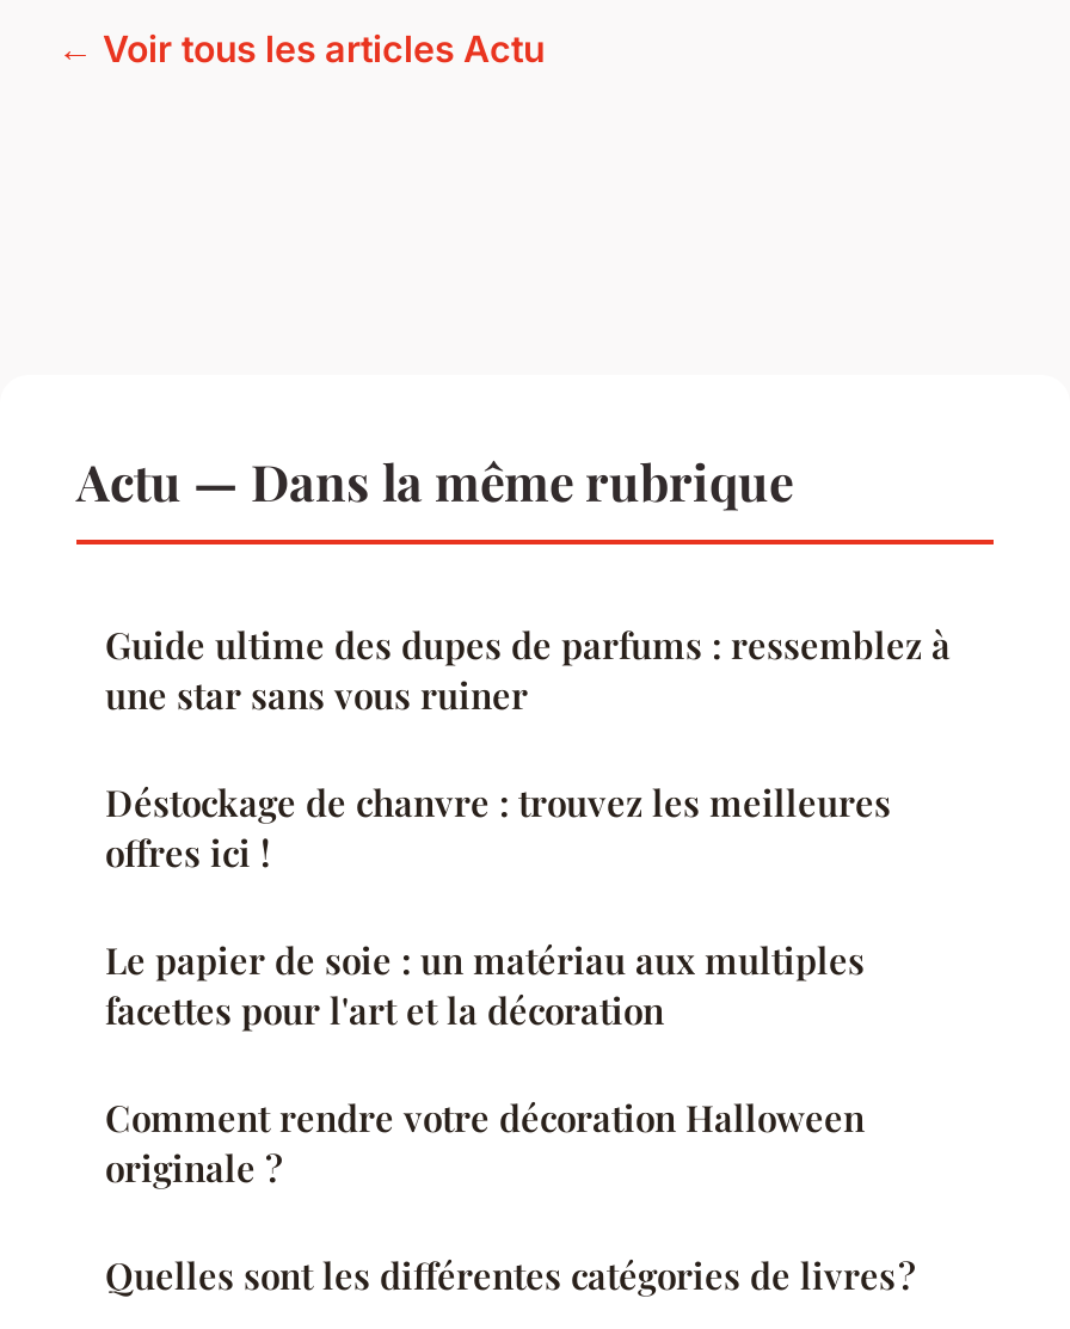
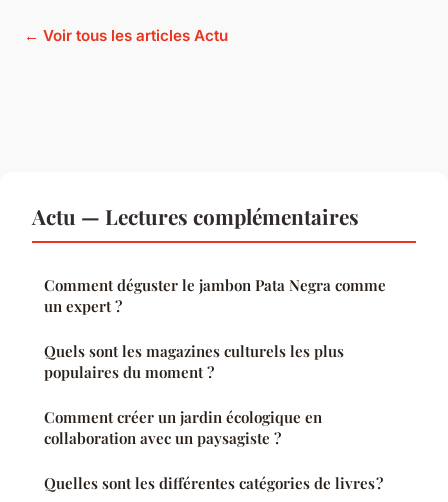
- Actu — Dans la même rubrique
- Guide ultime des dupes de parfums : ressemblez à
- une star sans vous ruiner
- Déstockage de chanvre : trouvez les meilleures
- offres ici !
- Le papier de soie : un matériau aux multiples
- facettes pour l'art et la décoration
- Comment rendre votre décoration Halloween
- originale ?
+ Actu — Lectures complémentaires
+ Comment déguster le jambon Pata Negra comme
+ un expert ?
+ Quels sont les magazines culturels les plus
+ populaires du moment ?
+ Comment créer un jardin écologique en
+ collaboration avec un paysagiste ?
